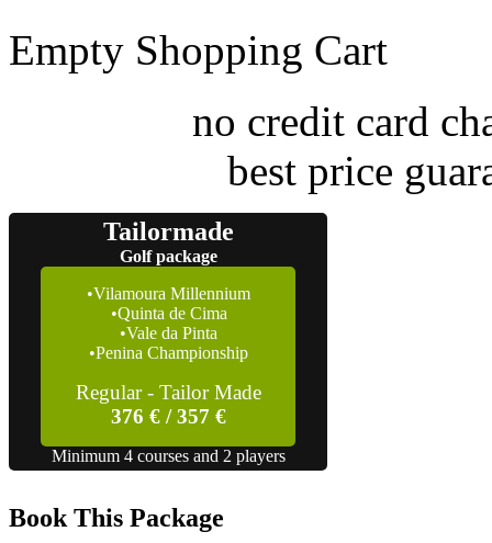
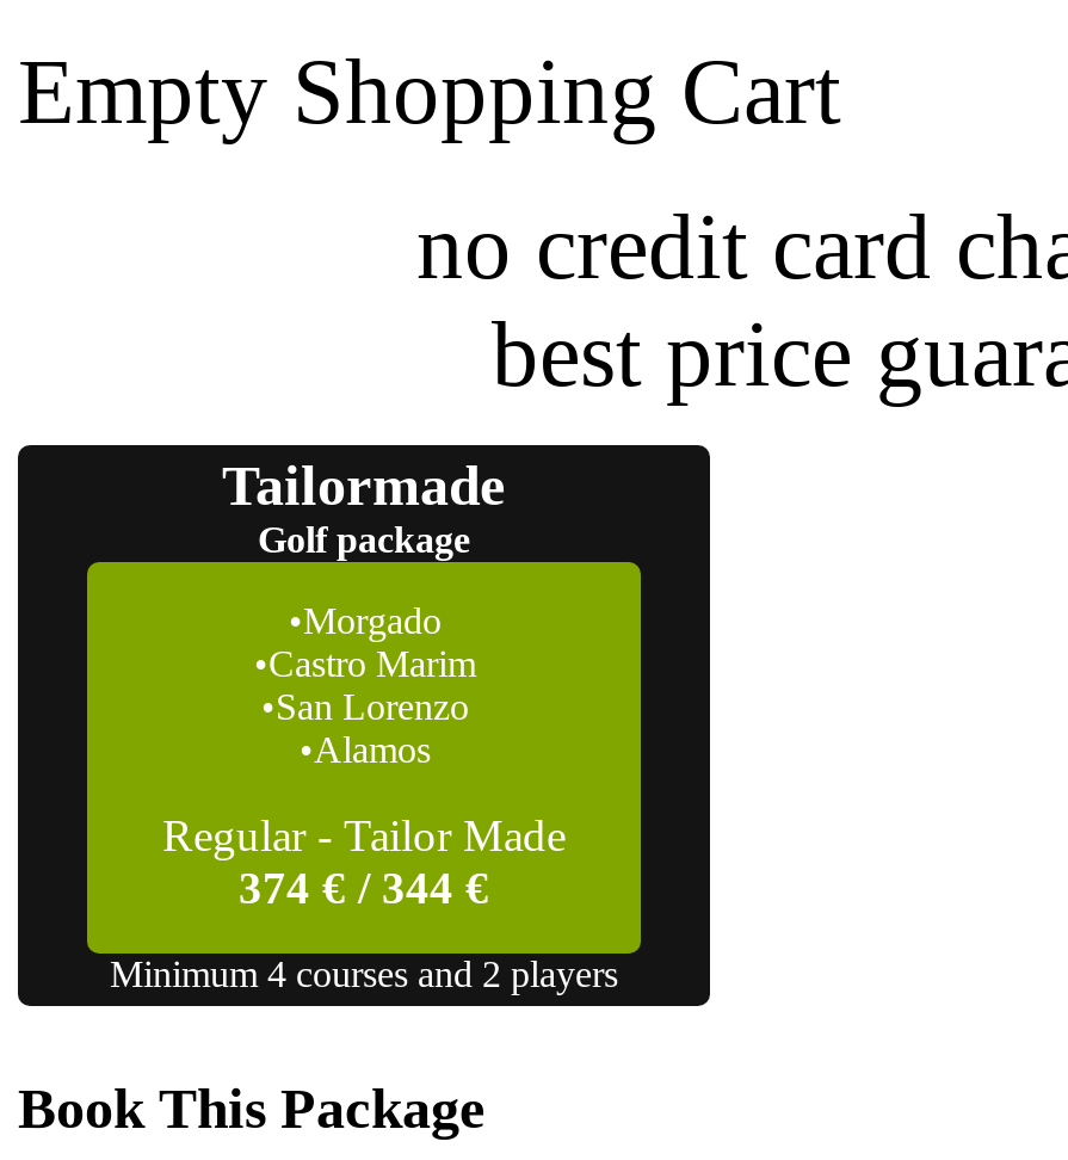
- Vilamoura Millennium
- Quinta de Cima
- Vale da Pinta
- Penina Championship
+ Morgado
+ Castro Marim
+ San Lorenzo
+ Alamos

- 376 € / 357 €
+ 374 € / 344 €
